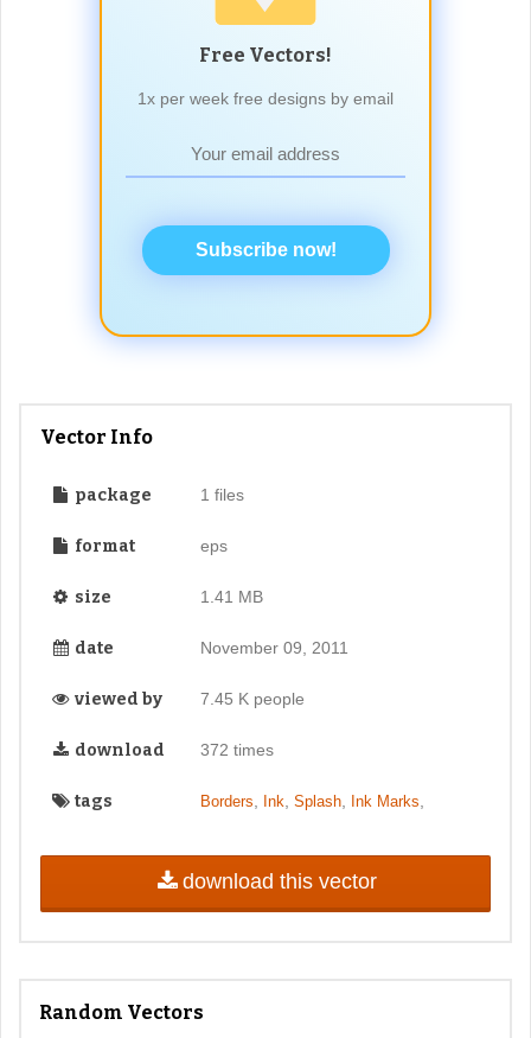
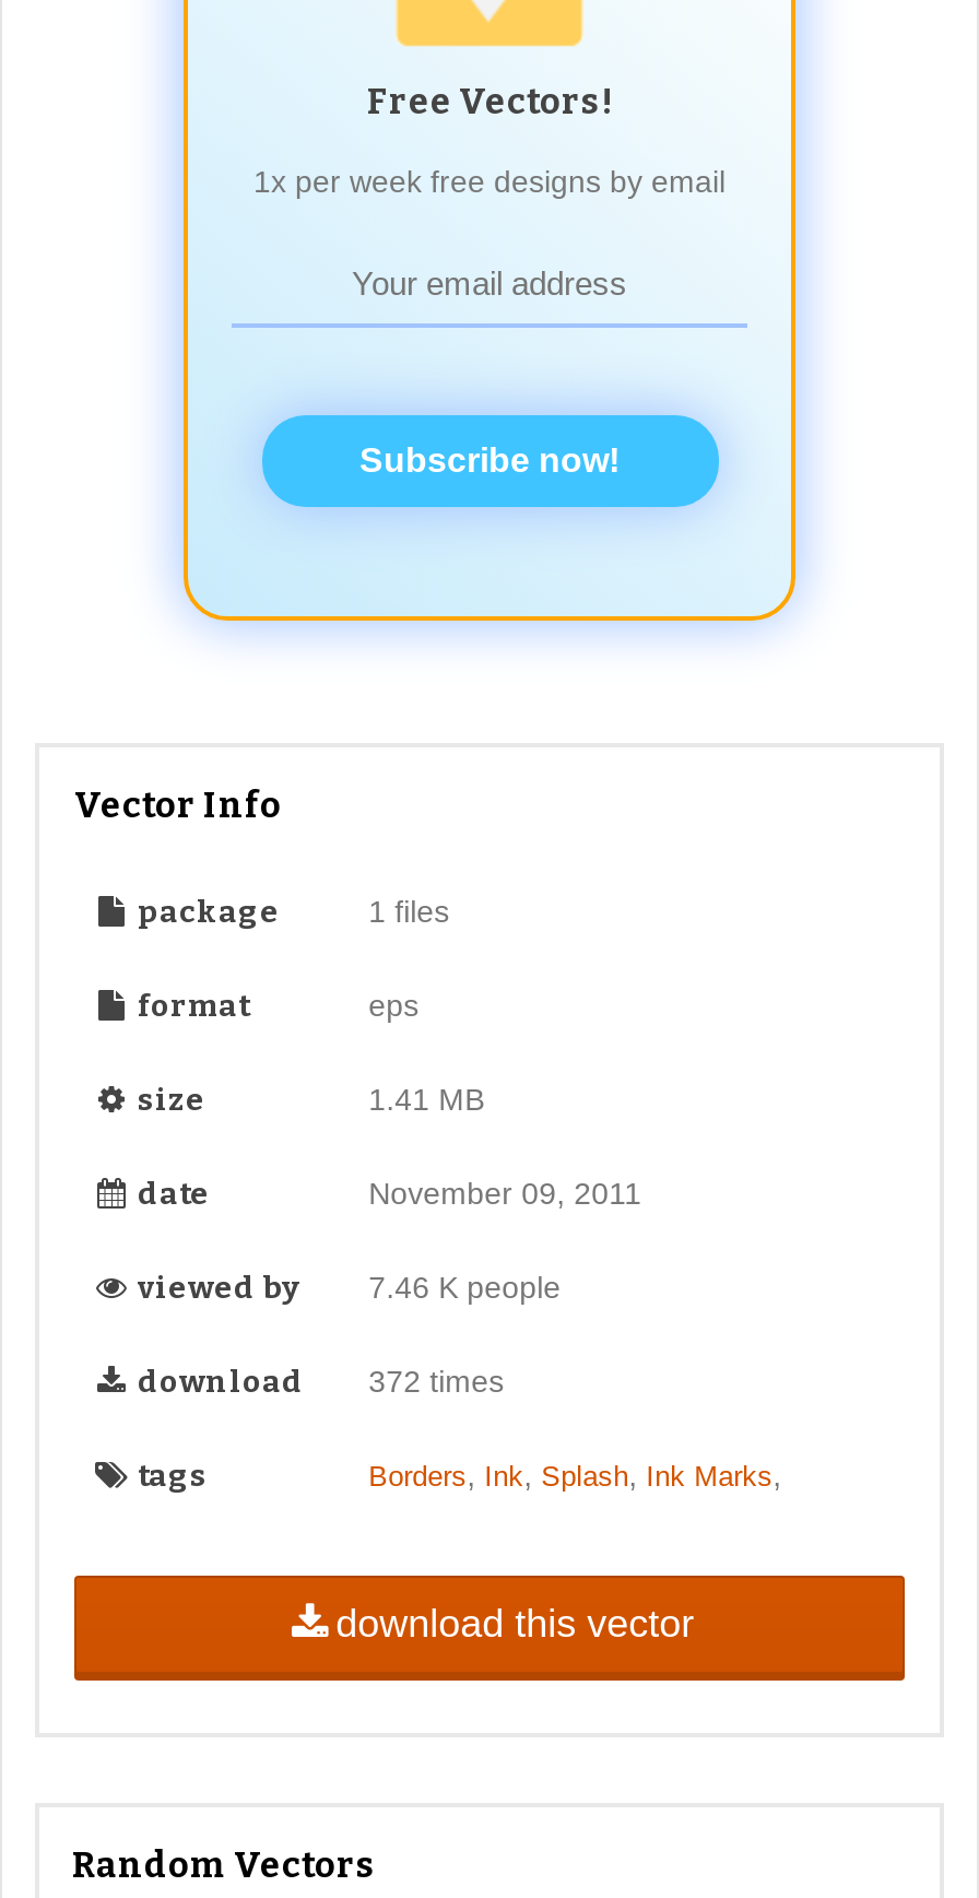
- viewed by 7.45 K people
+ viewed by 7.46 K people
